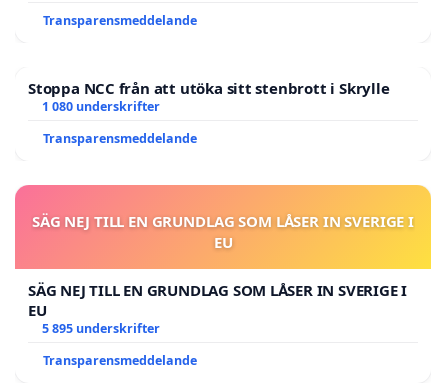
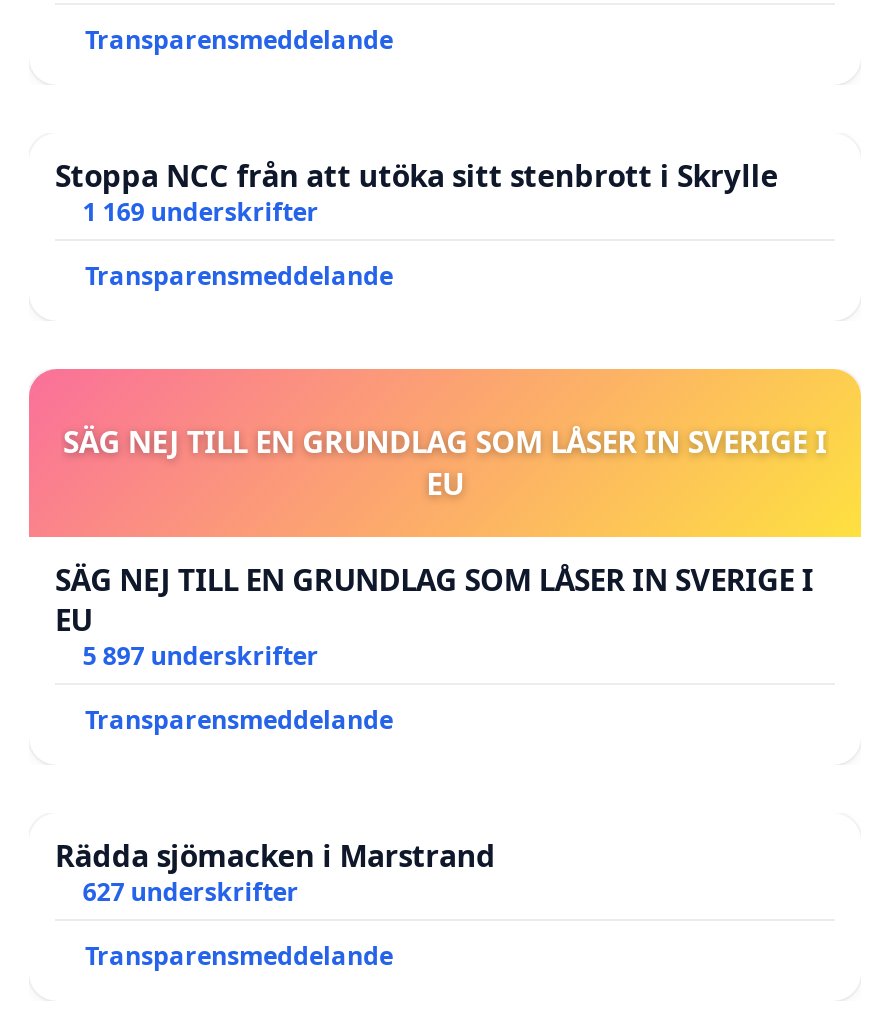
- 1 080 underskrifter
+ 1 169 underskrifter

- 5 895 underskrifter
+ 5 897 underskrifter
+ Transparensmeddelande
+ Rädda sjömacken i Marstrand
+ 627 underskrifter
